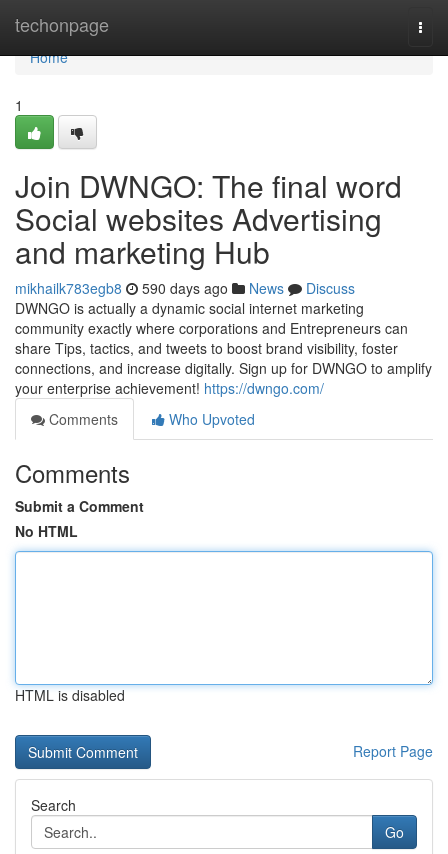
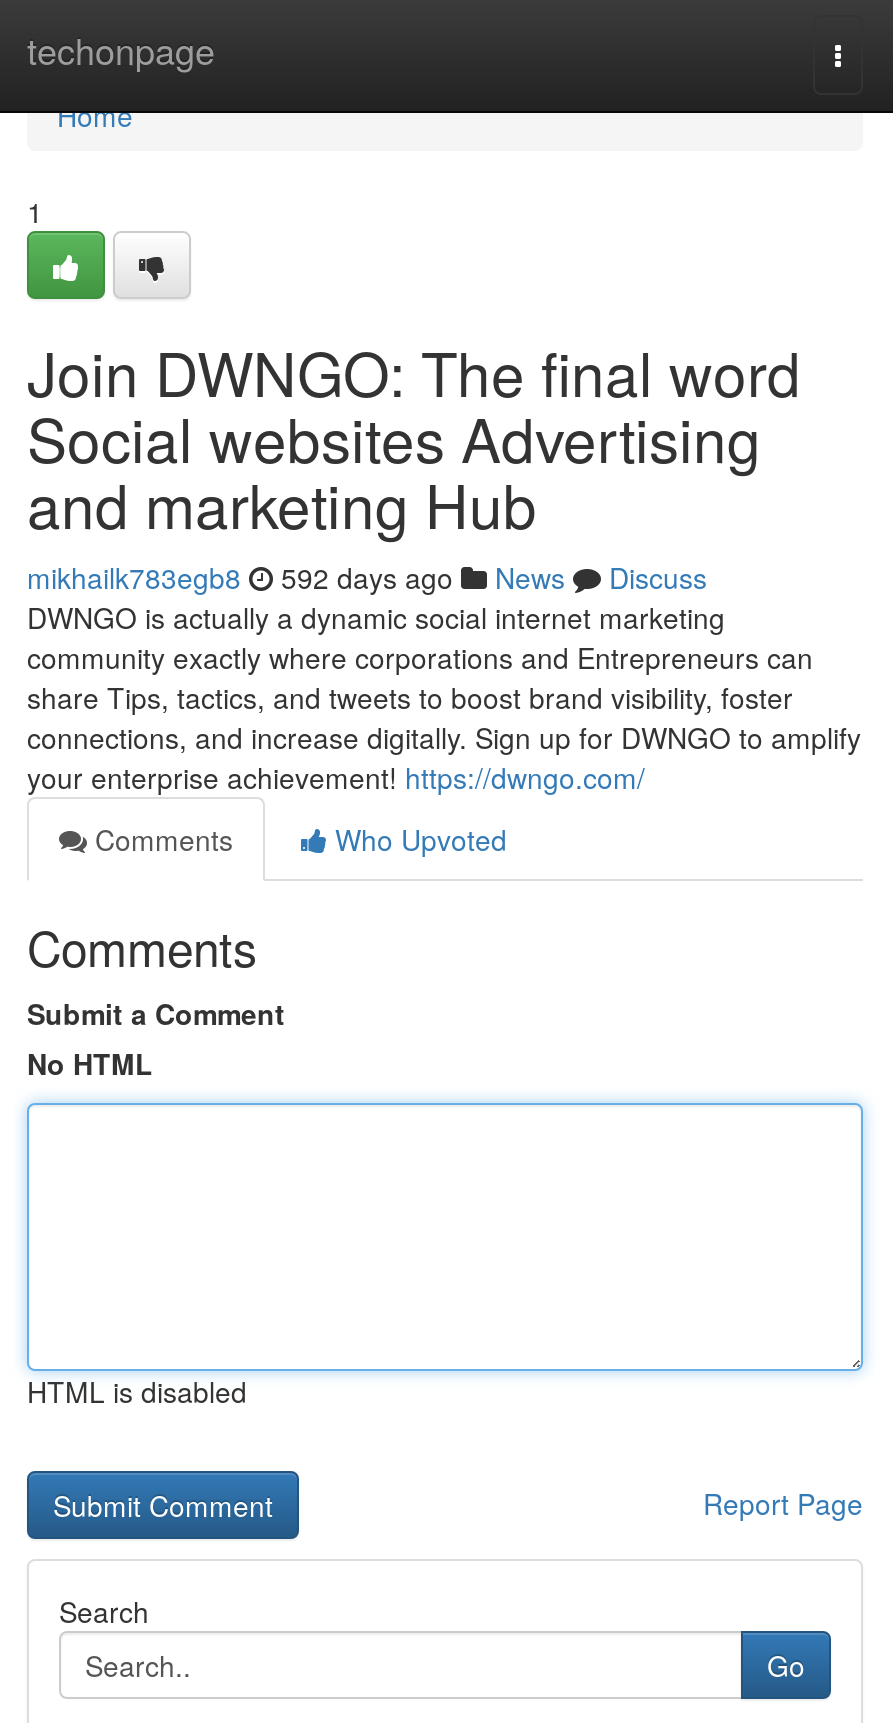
- mikhailk783egb8 590 days ago News Discuss
+ mikhailk783egb8 592 days ago News Discuss
